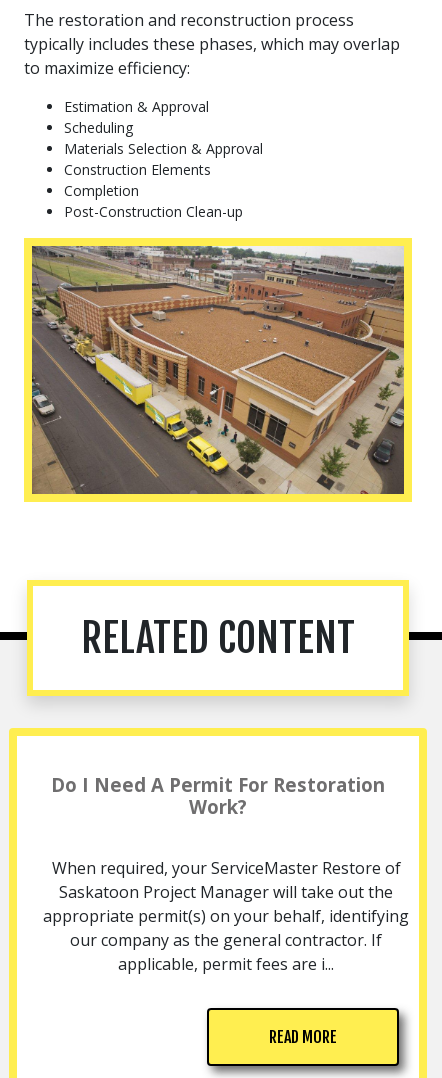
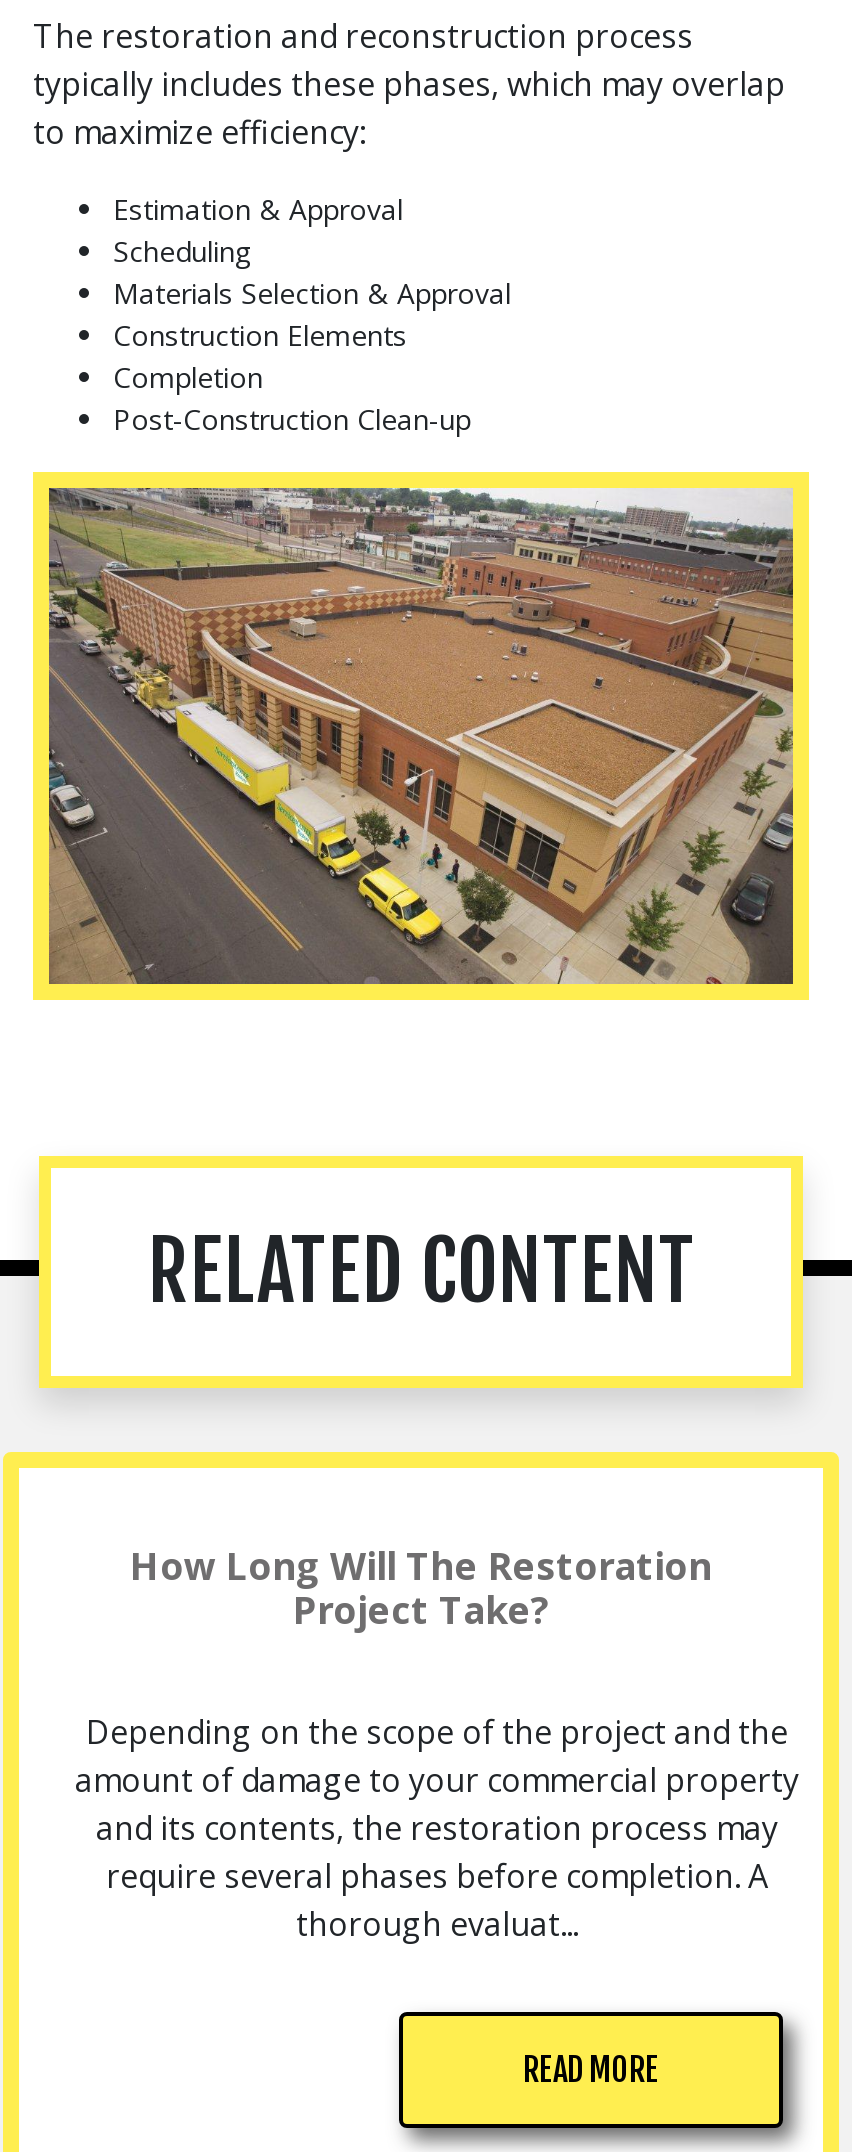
- Do I Need A Permit For Restoration
- Work?
+ How Long Will The Restoration
+ Project Take?

- When required, your ServiceMaster Restore of
- Saskatoon Project Manager will take out the
- appropriate permit(s) on your behalf, identifying
- our company as the general contractor. If
- applicable, permit fees are i...
+ Depending on the scope of the project and the
+ amount of damage to your commercial property
+ and its contents, the restoration process may
+ require several phases before completion. A
+ thorough evaluat...
